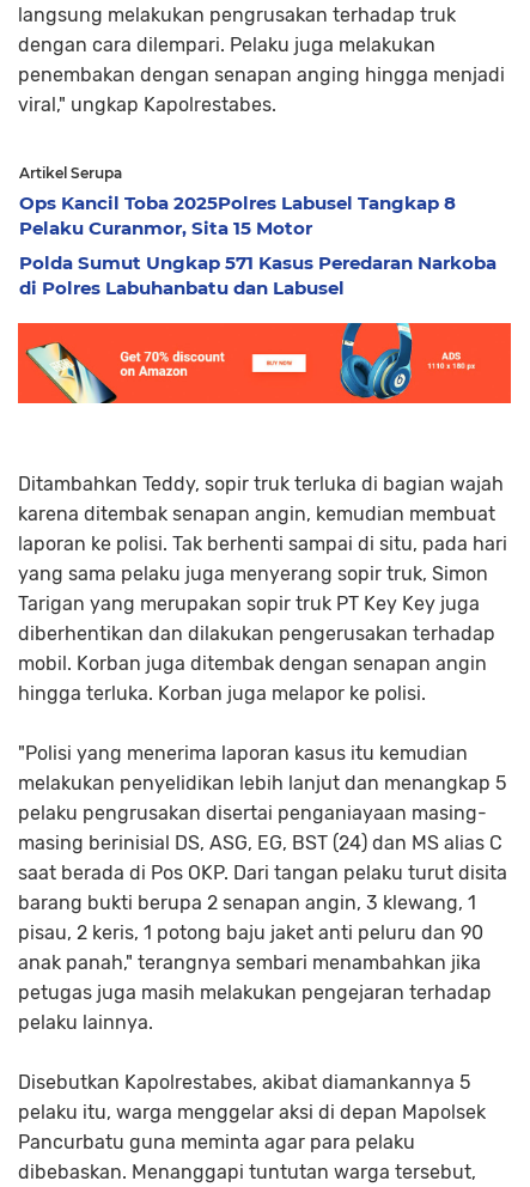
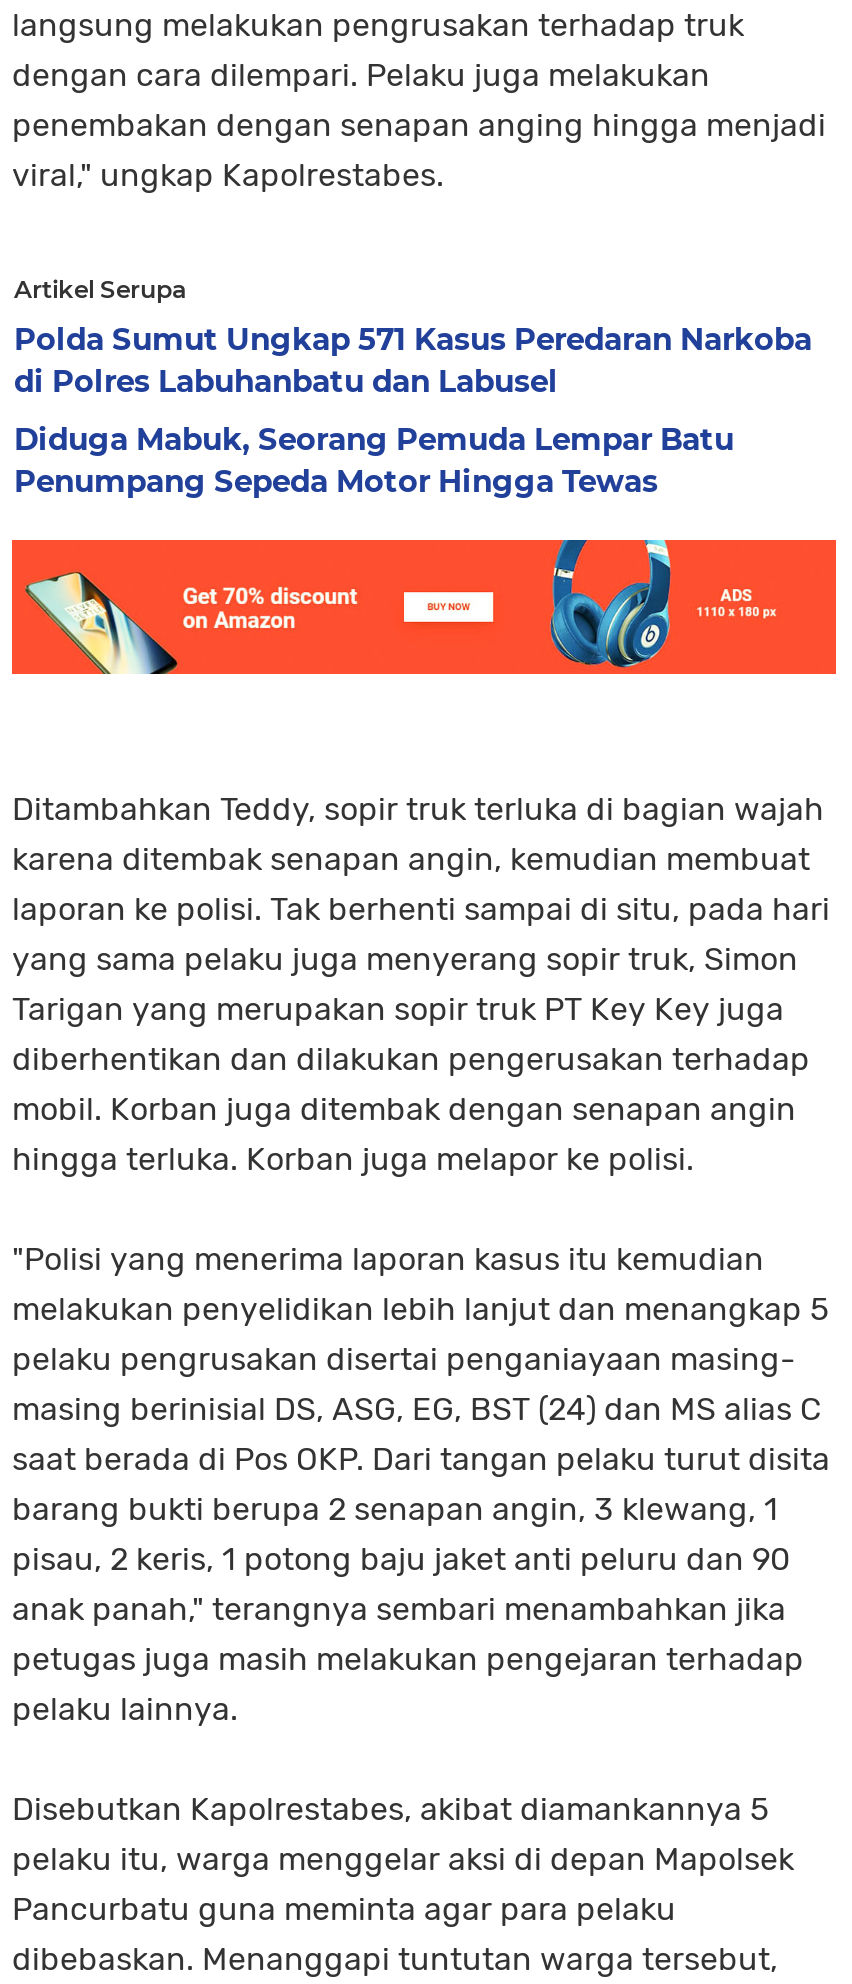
- Ops Kancil Toba 2025Polres Labusel Tangkap 8
- Pelaku Curanmor, Sita 15 Motor

moved up: Polda Sumut Ungkap 571 Kasus Peredaran Narkoba | di Polres Labuhanbatu dan Labusel

+ Diduga Mabuk, Seorang Pemuda Lempar Batu
+ Penumpang Sepeda Motor Hingga Tewas
